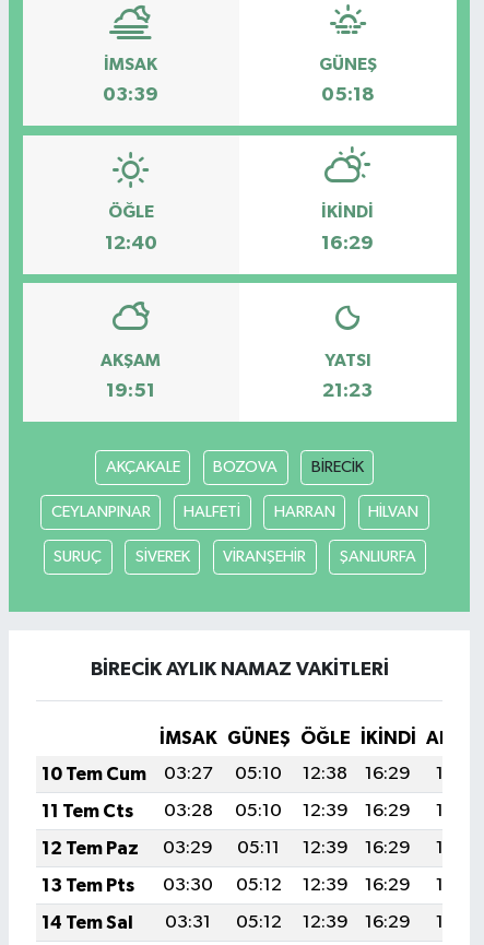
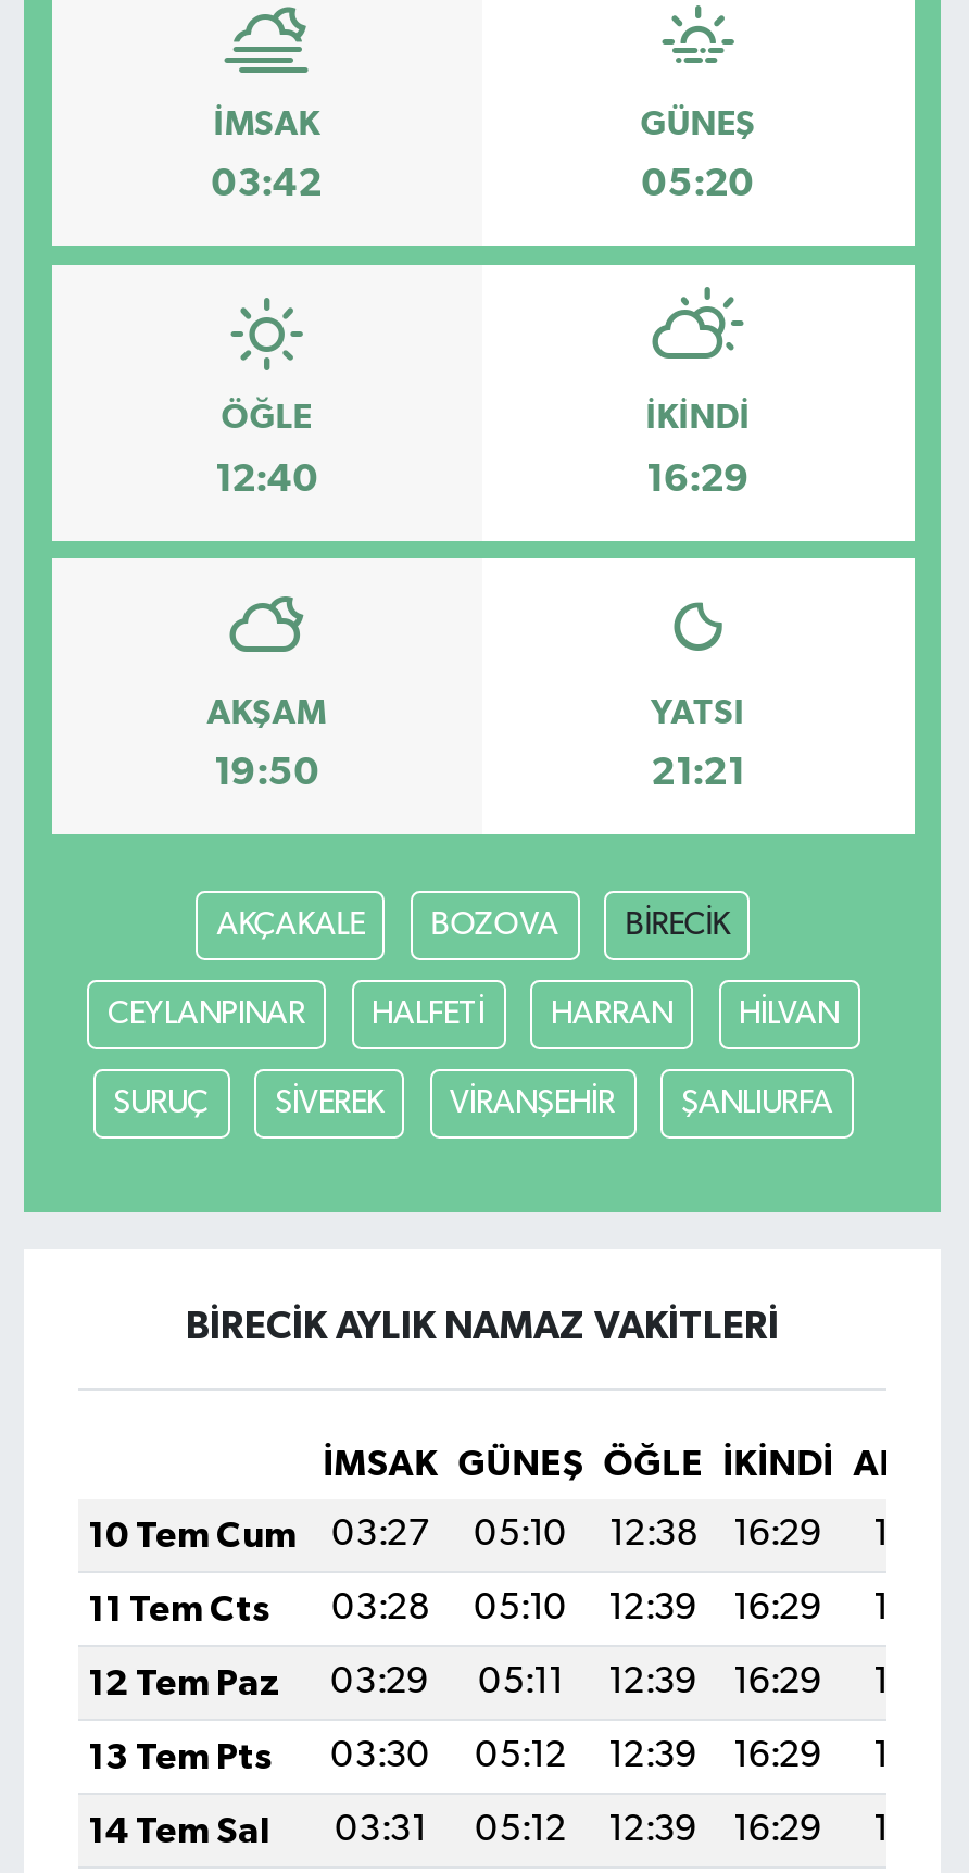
- 03:39
+ 03:42

- 05:18
+ 05:20

- 19:51
+ 19:50

- 21:23
+ 21:21
